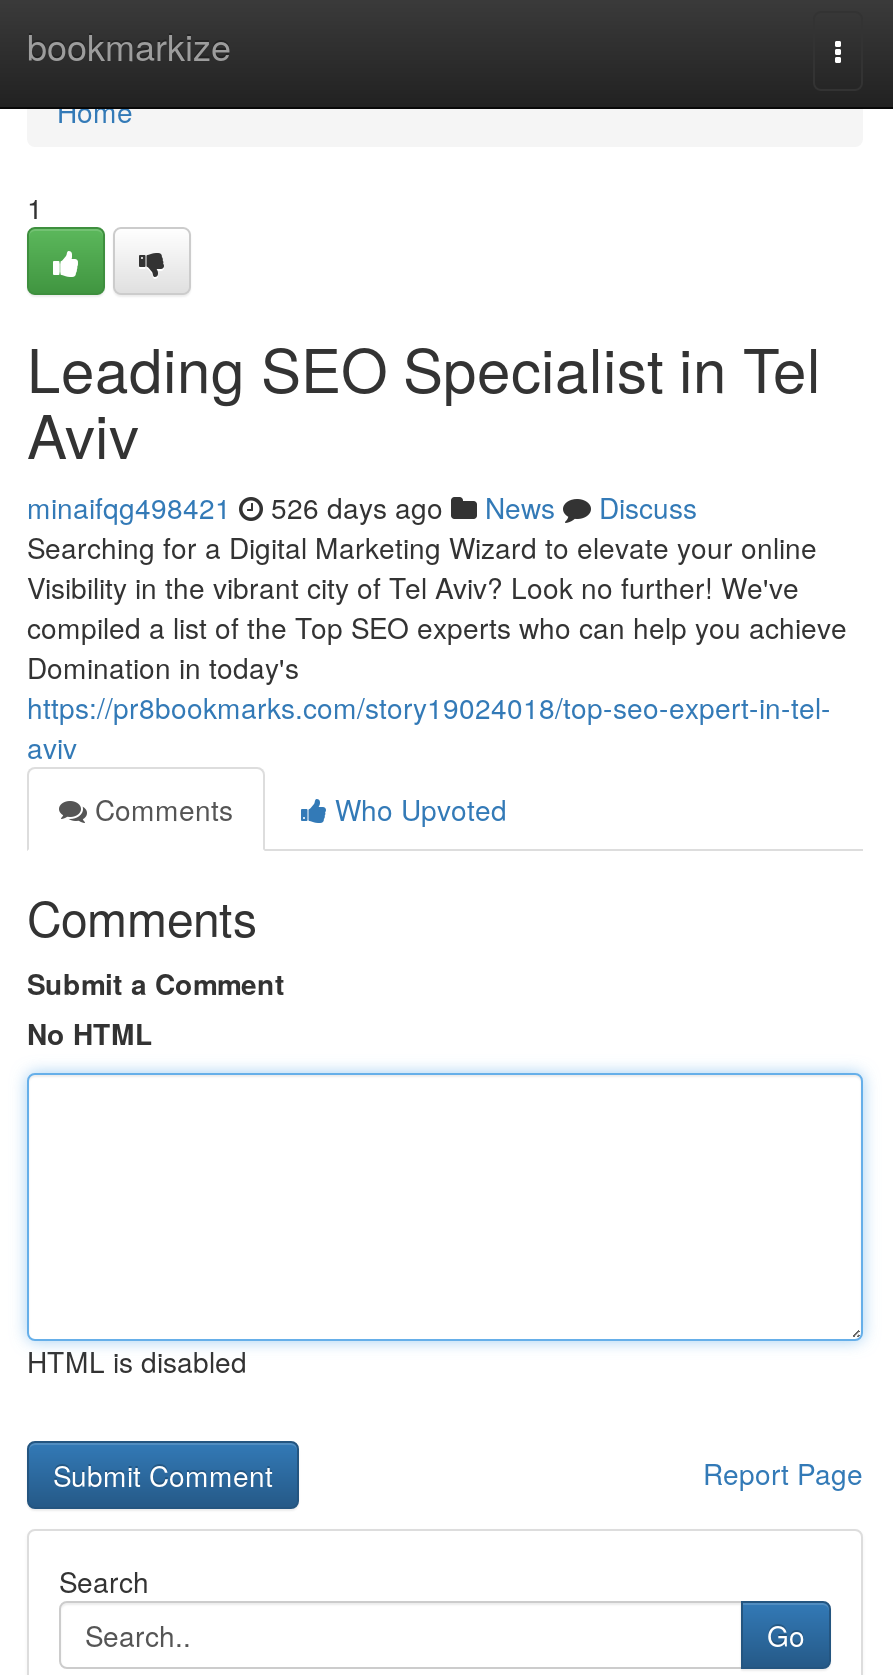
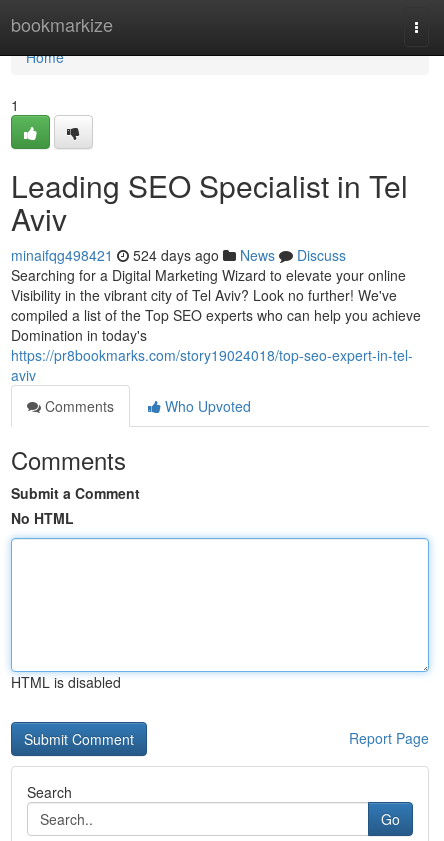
- minaifqg498421 526 days ago News Discuss
+ minaifqg498421 524 days ago News Discuss
